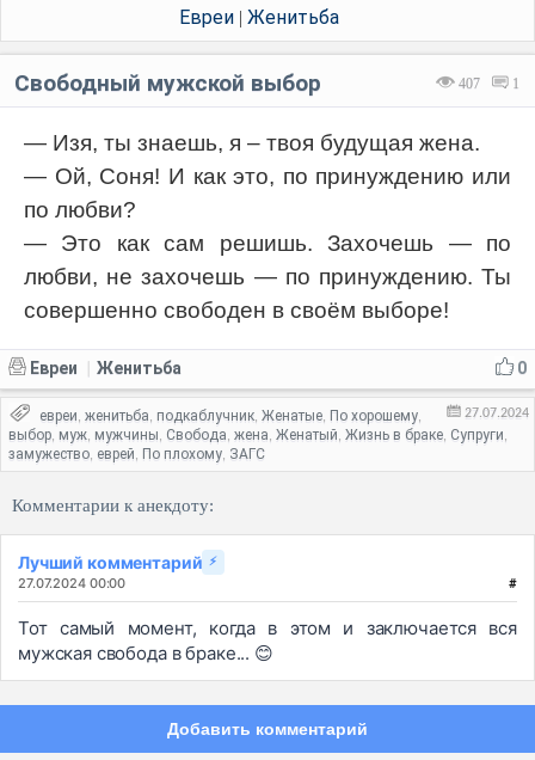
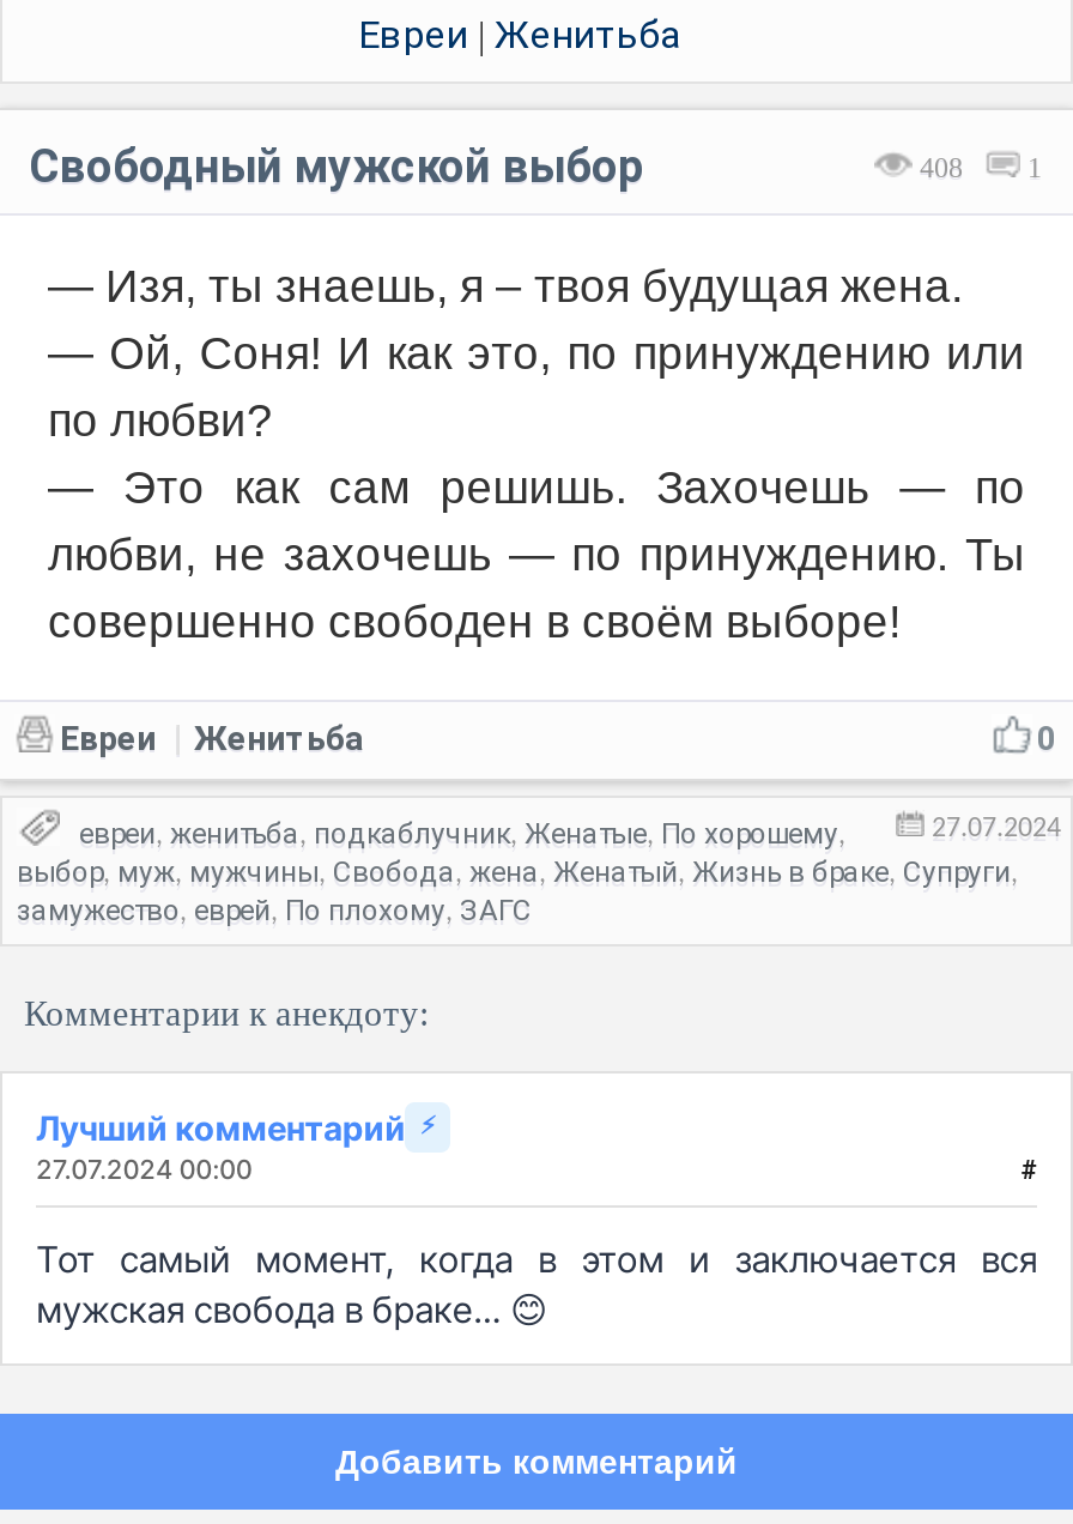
- 407 1
+ 408 1
